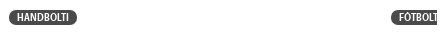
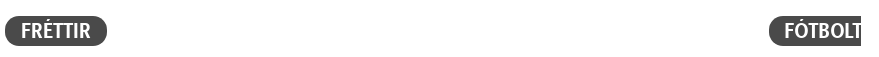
- HANDBOLTI
+ FRÉTTIR
